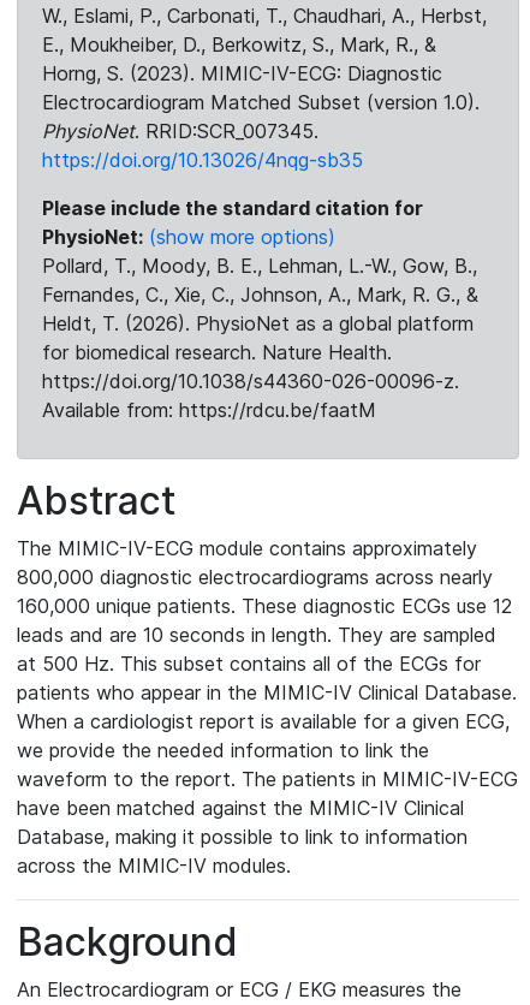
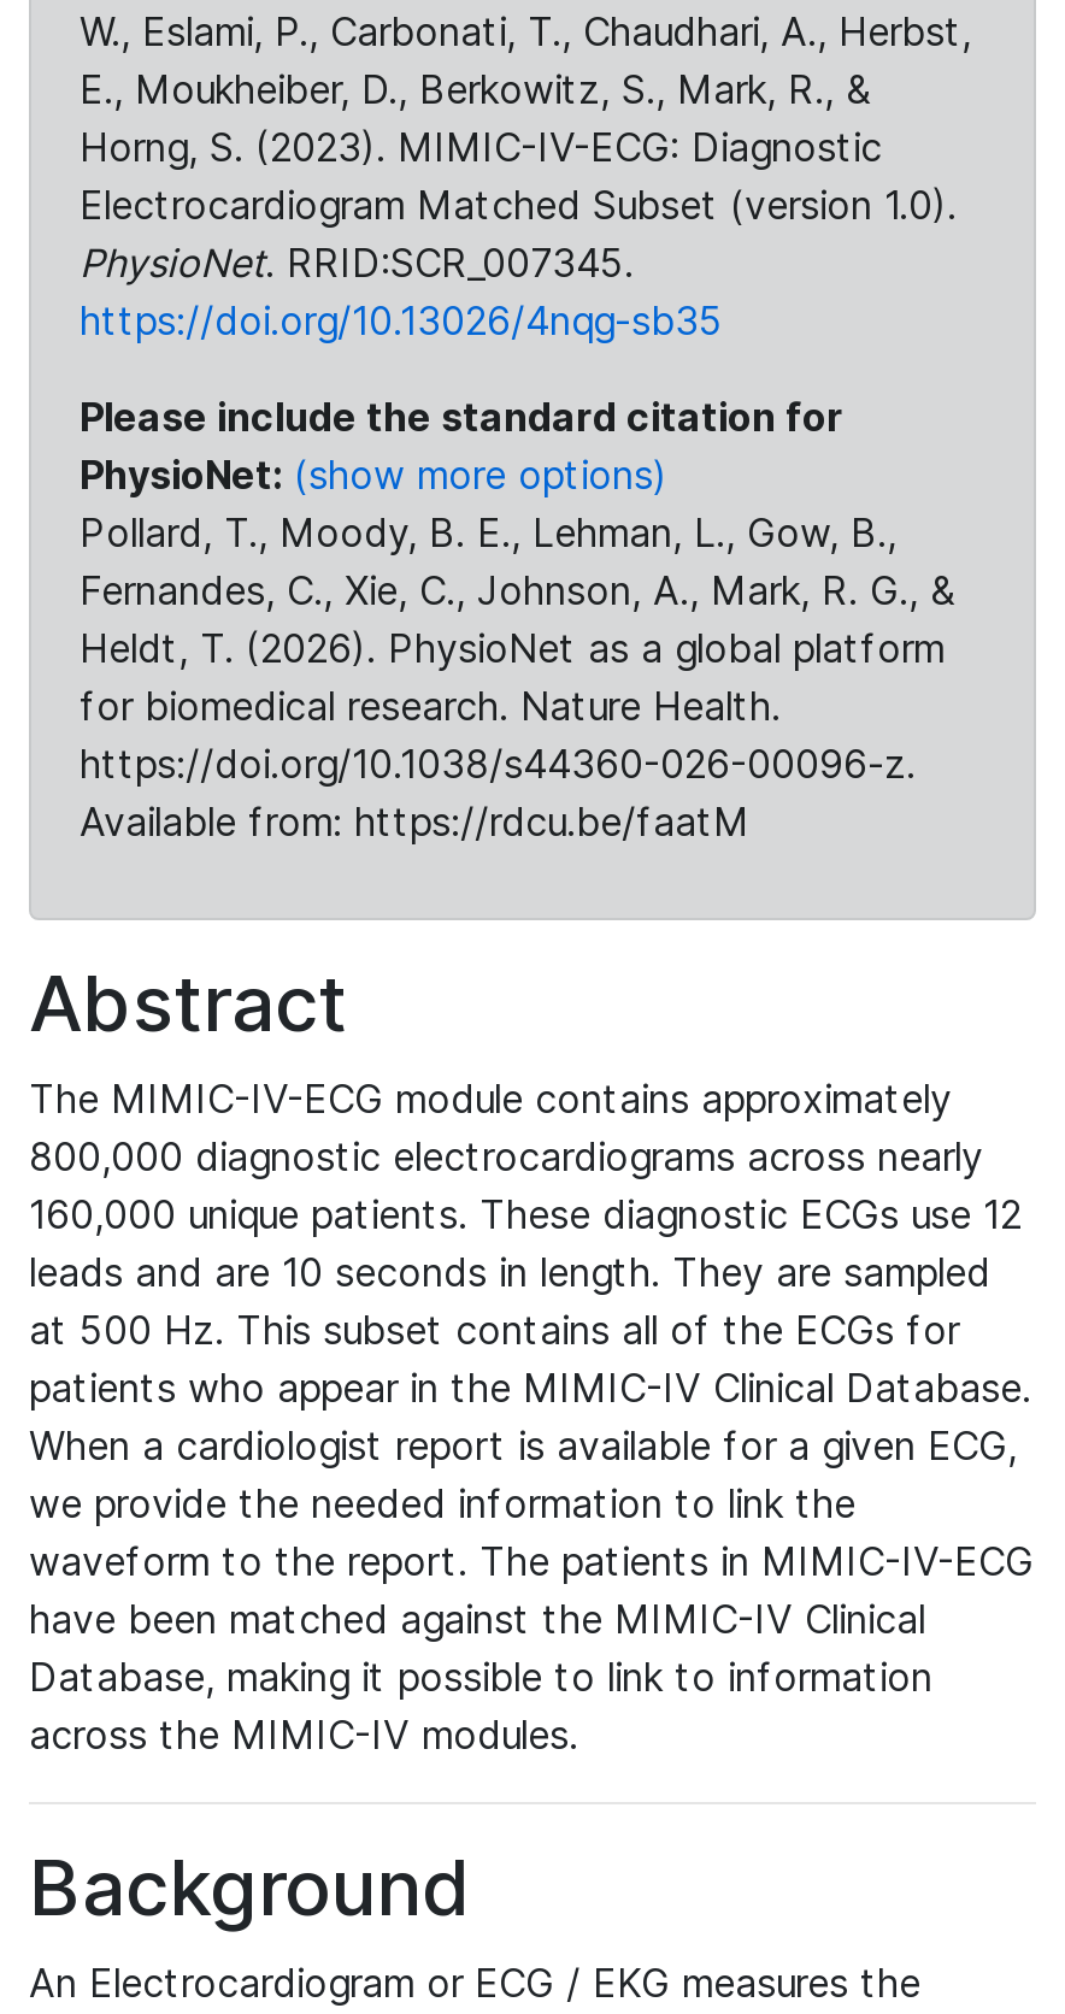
- Pollard, T., Moody, B. E., Lehman, L.-W., Gow, B.,
+ Pollard, T., Moody, B. E., Lehman, L., Gow, B.,
